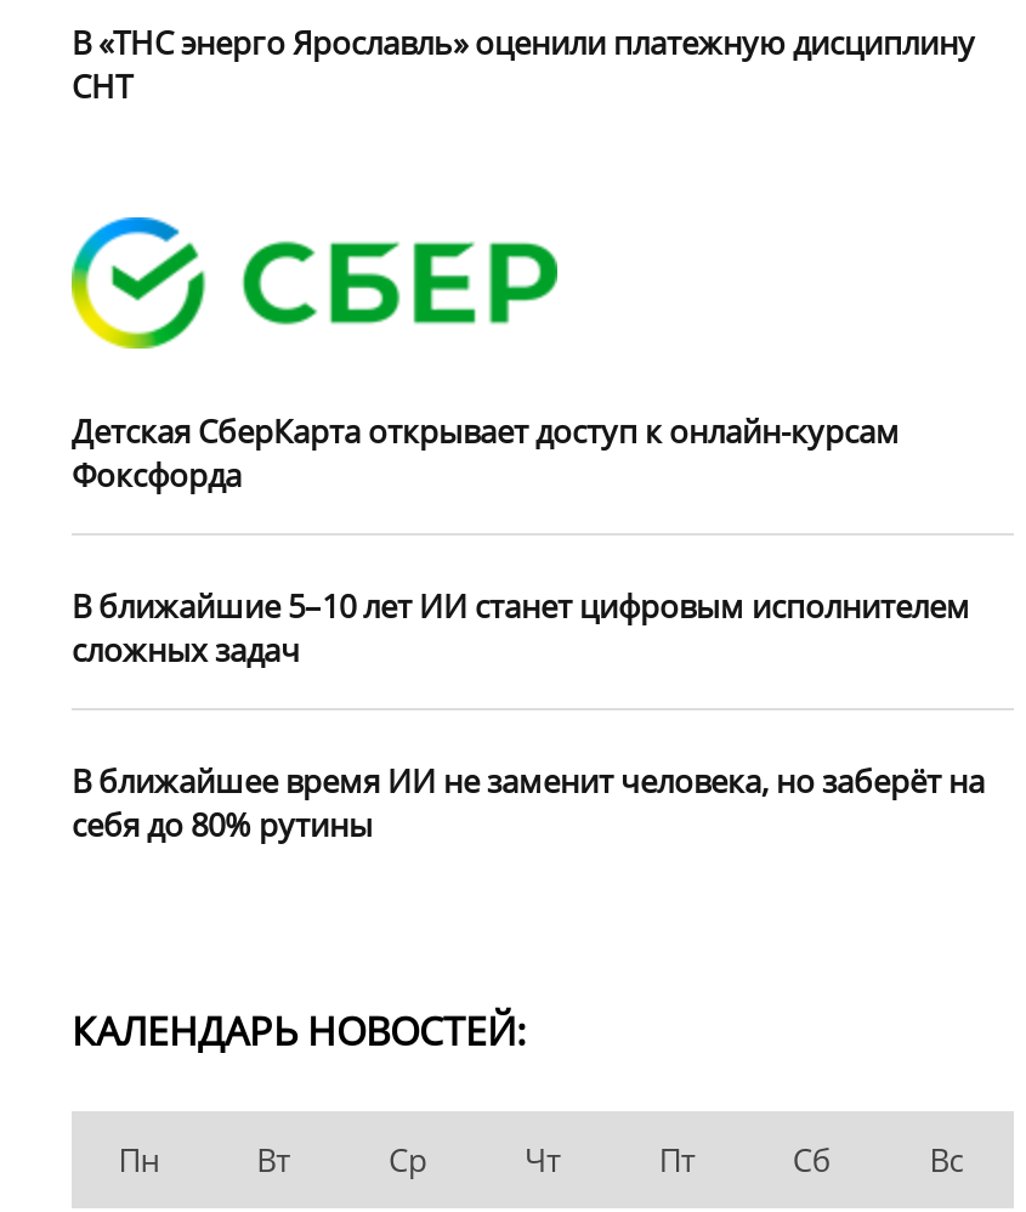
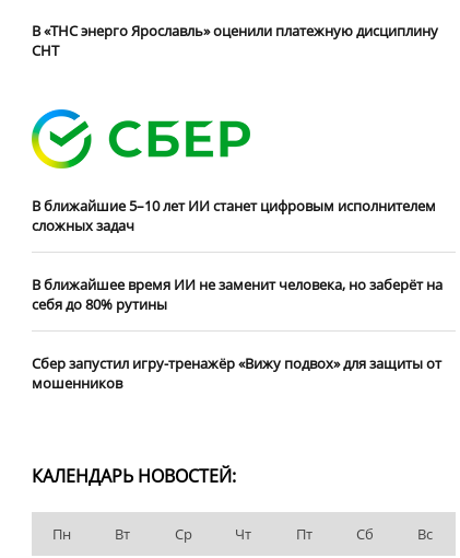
- Детская СберКарта открывает доступ к онлайн-курсам
- Фоксфорда

moved up: В ближайшие 5–10 лет ИИ станет цифровым исполнителем | сложных задач | В ближайшее время ИИ не заменит человека, но заберёт на | себя до 80% рутины

+ Сбер запустил игру-тренажёр «Вижу подвох» для защиты от
+ мошенников
